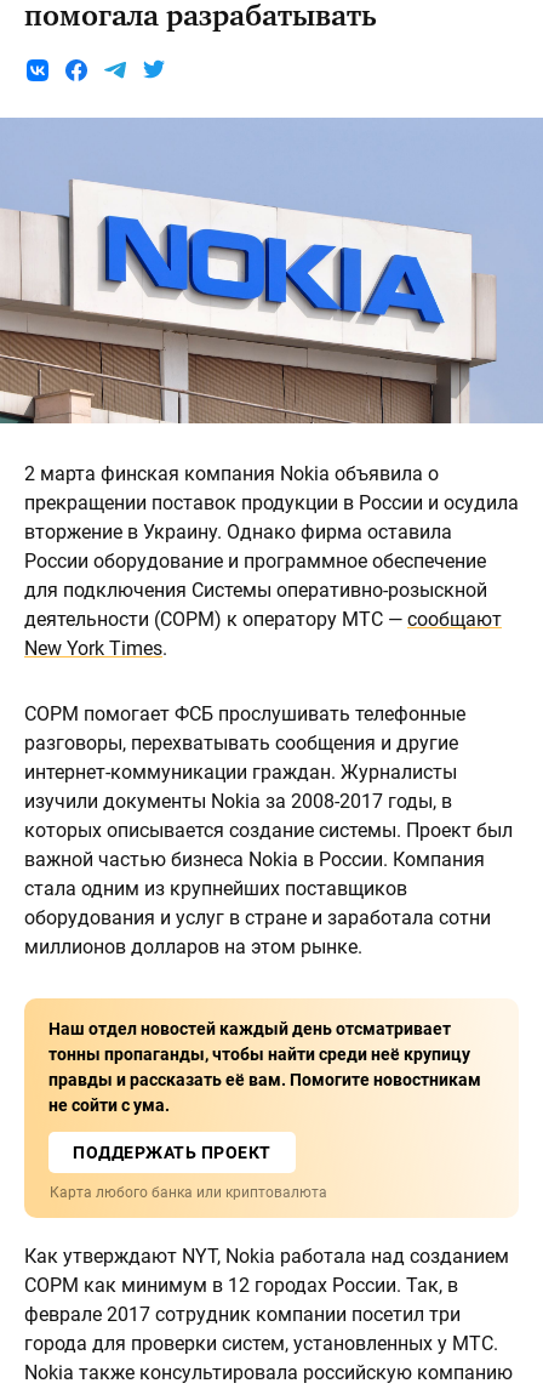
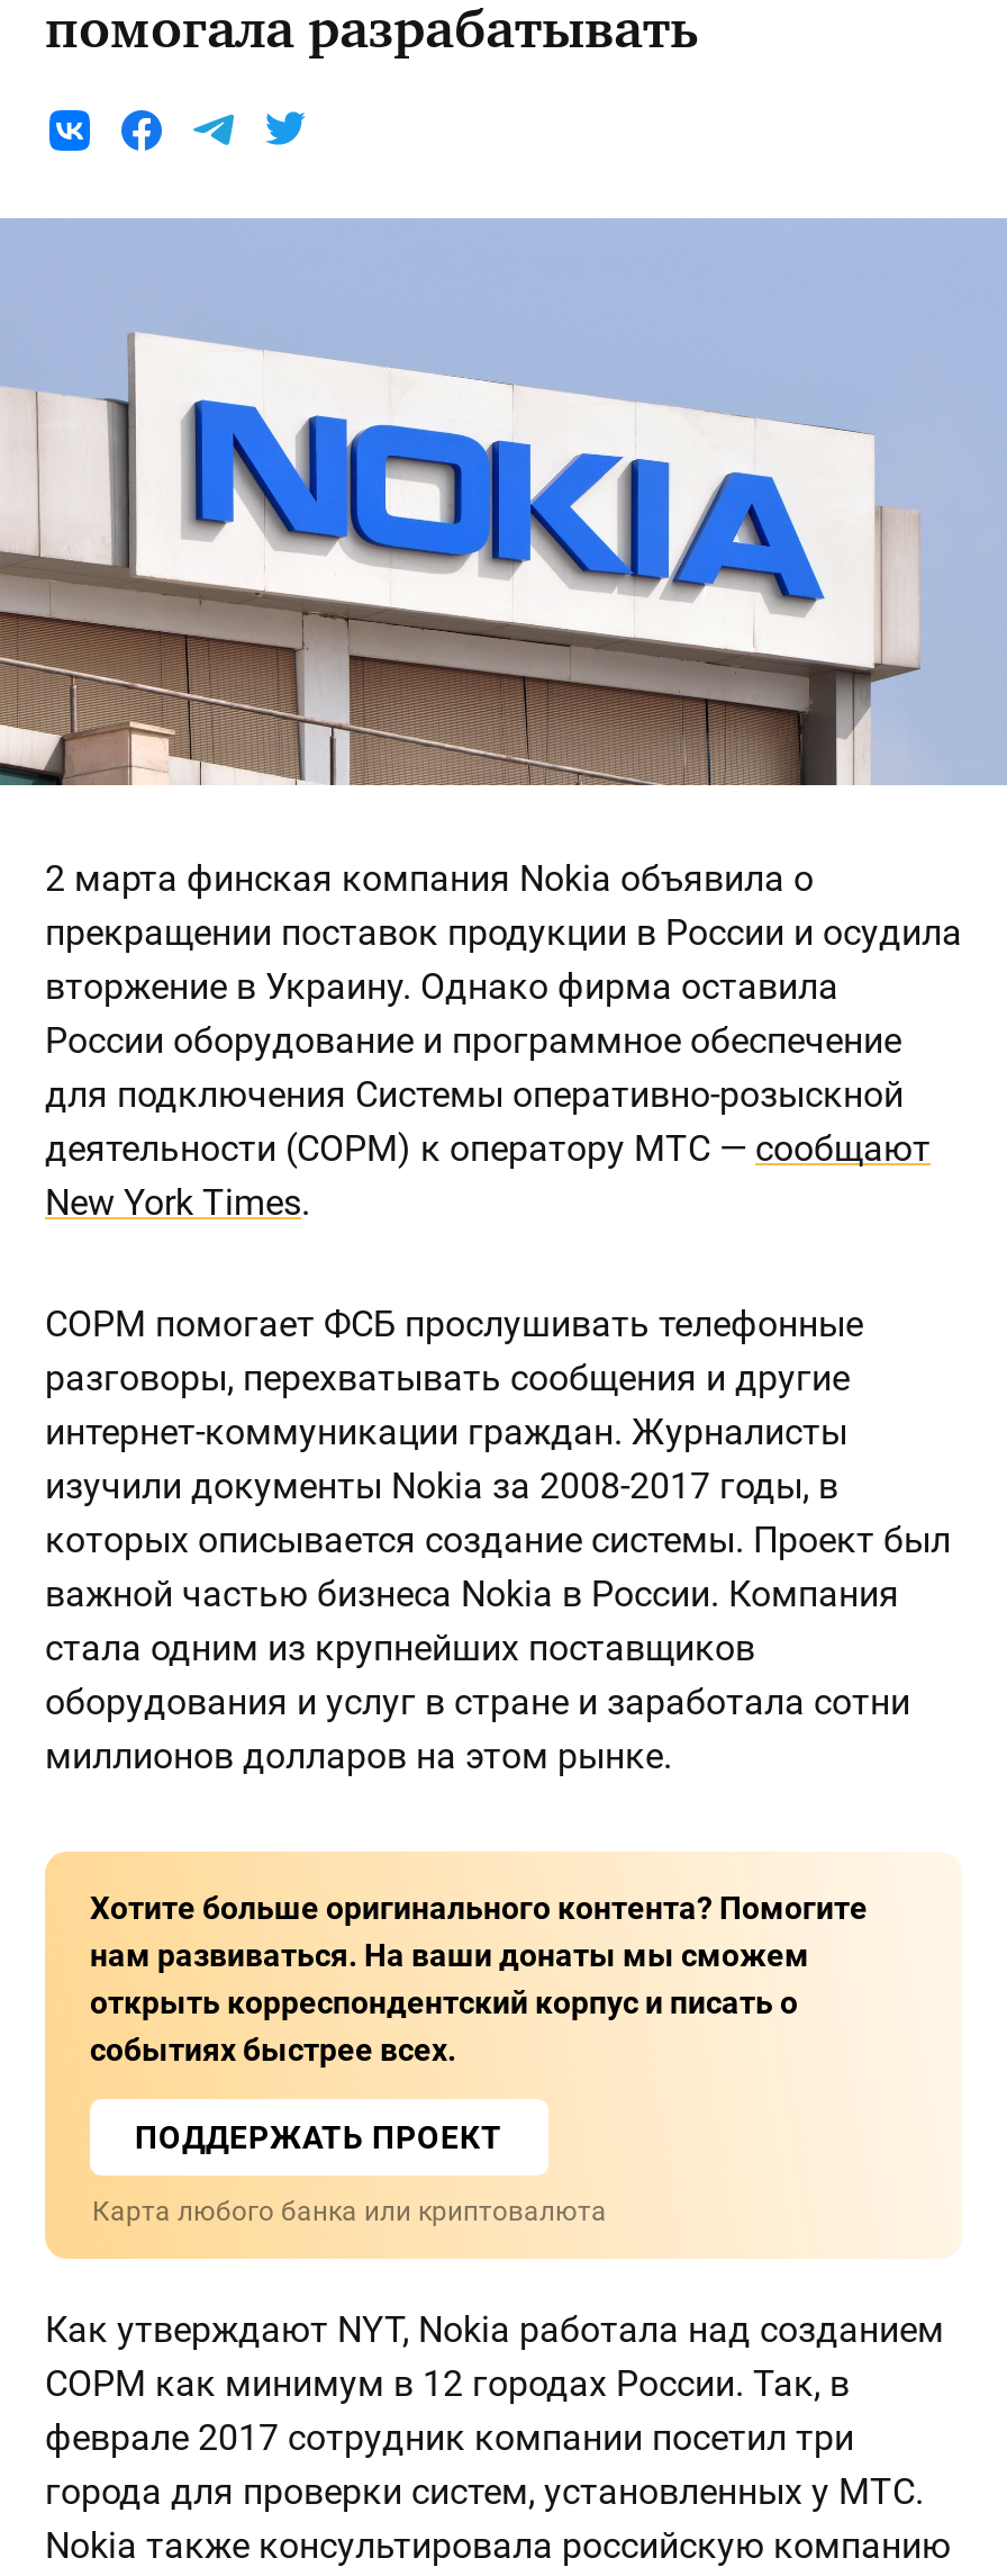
- Наш отдел новостей каждый день отсматривает
- тонны пропаганды, чтобы найти среди неё крупицу
- правды и рассказать её вам. Помогите новостникам
- не сойти с ума.
+ Хотите больше оригинального контента? Помогите
+ нам развиваться. На ваши донаты мы сможем
+ открыть корреспондентский корпус и писать о
+ событиях быстрее всех.
